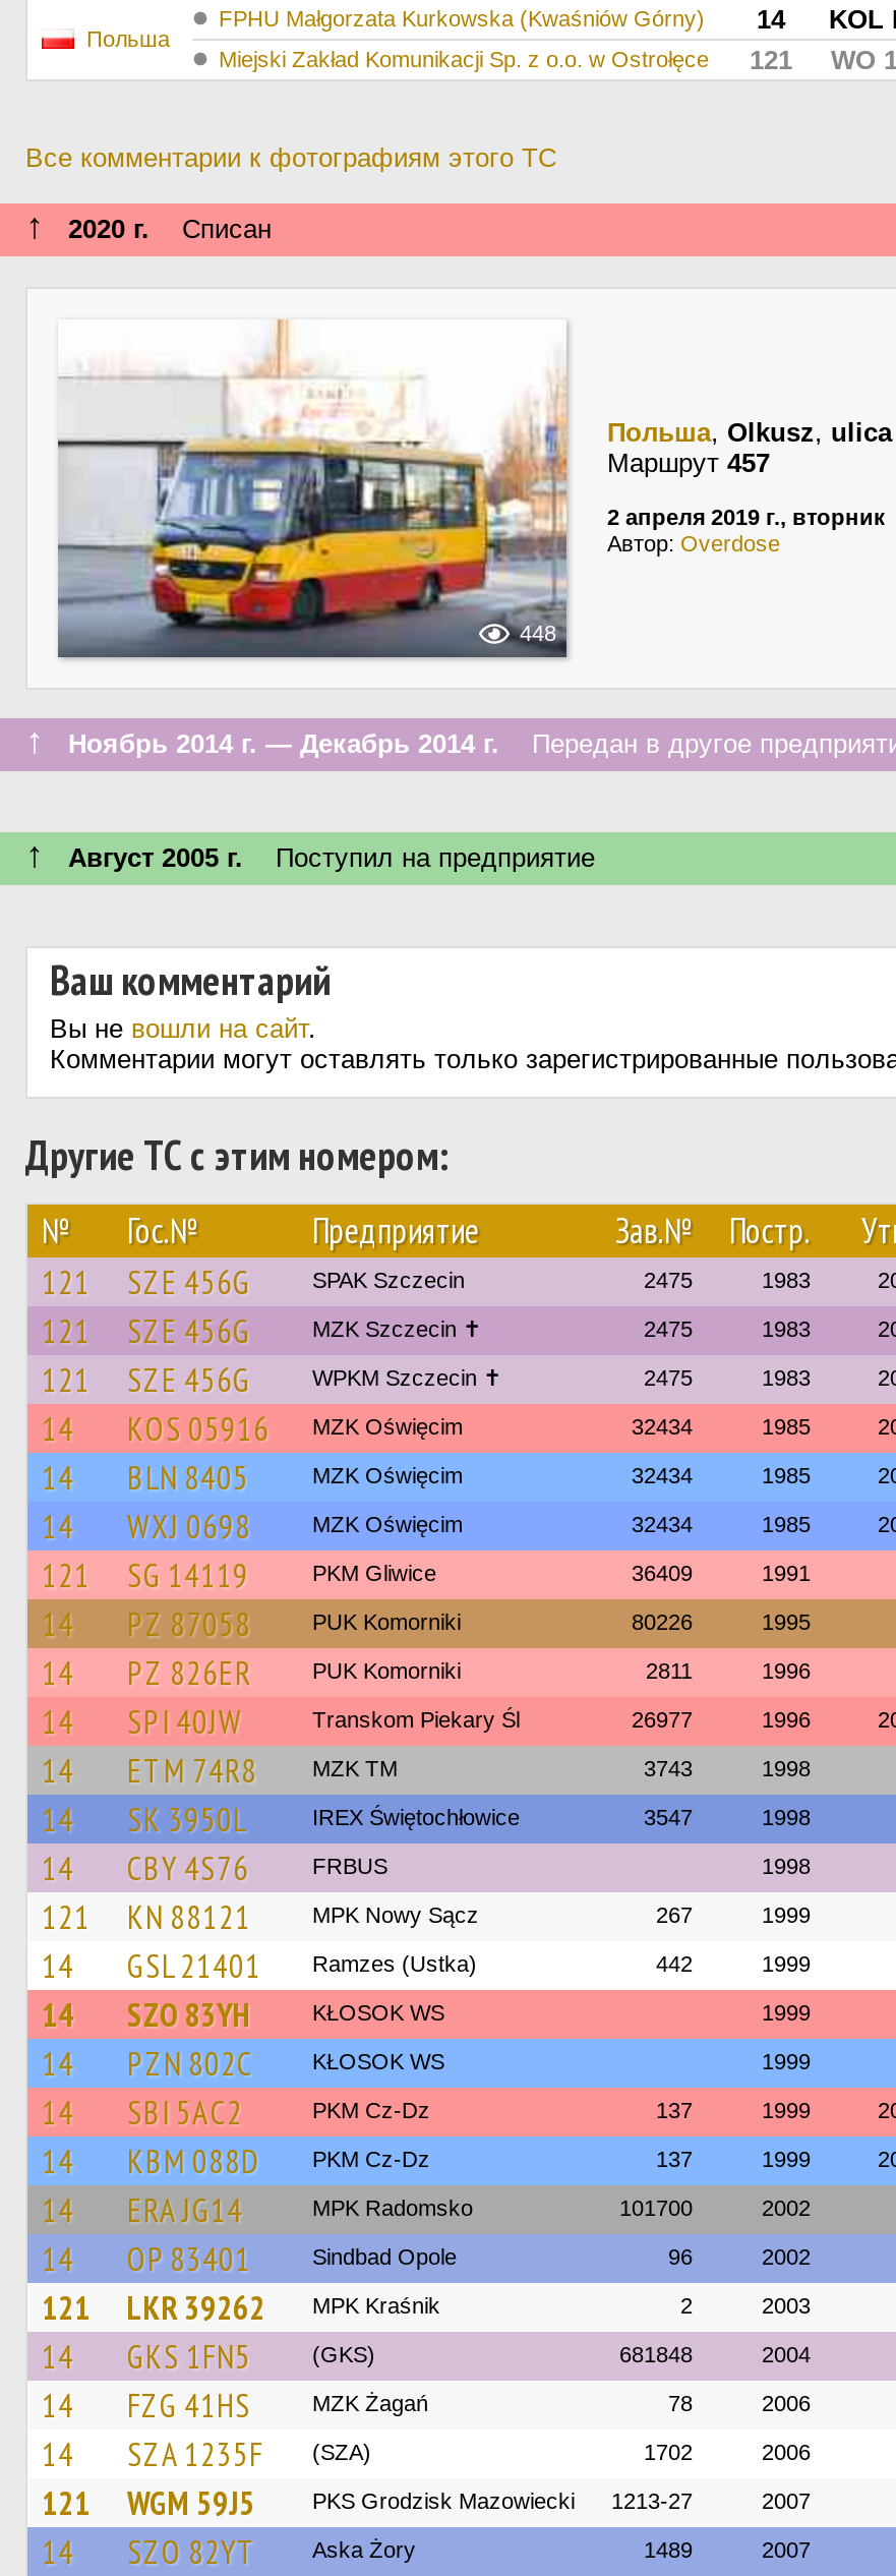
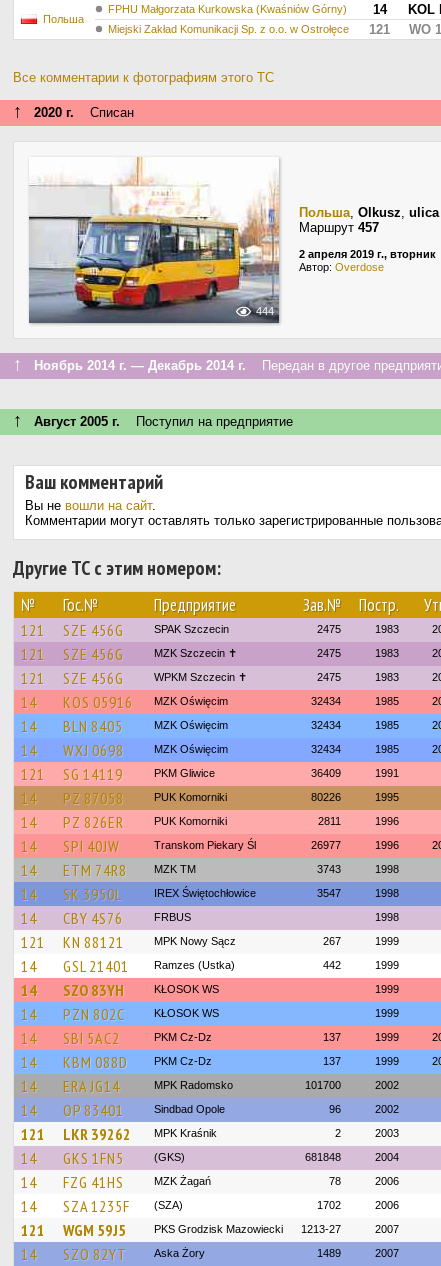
- 448
+ 444
